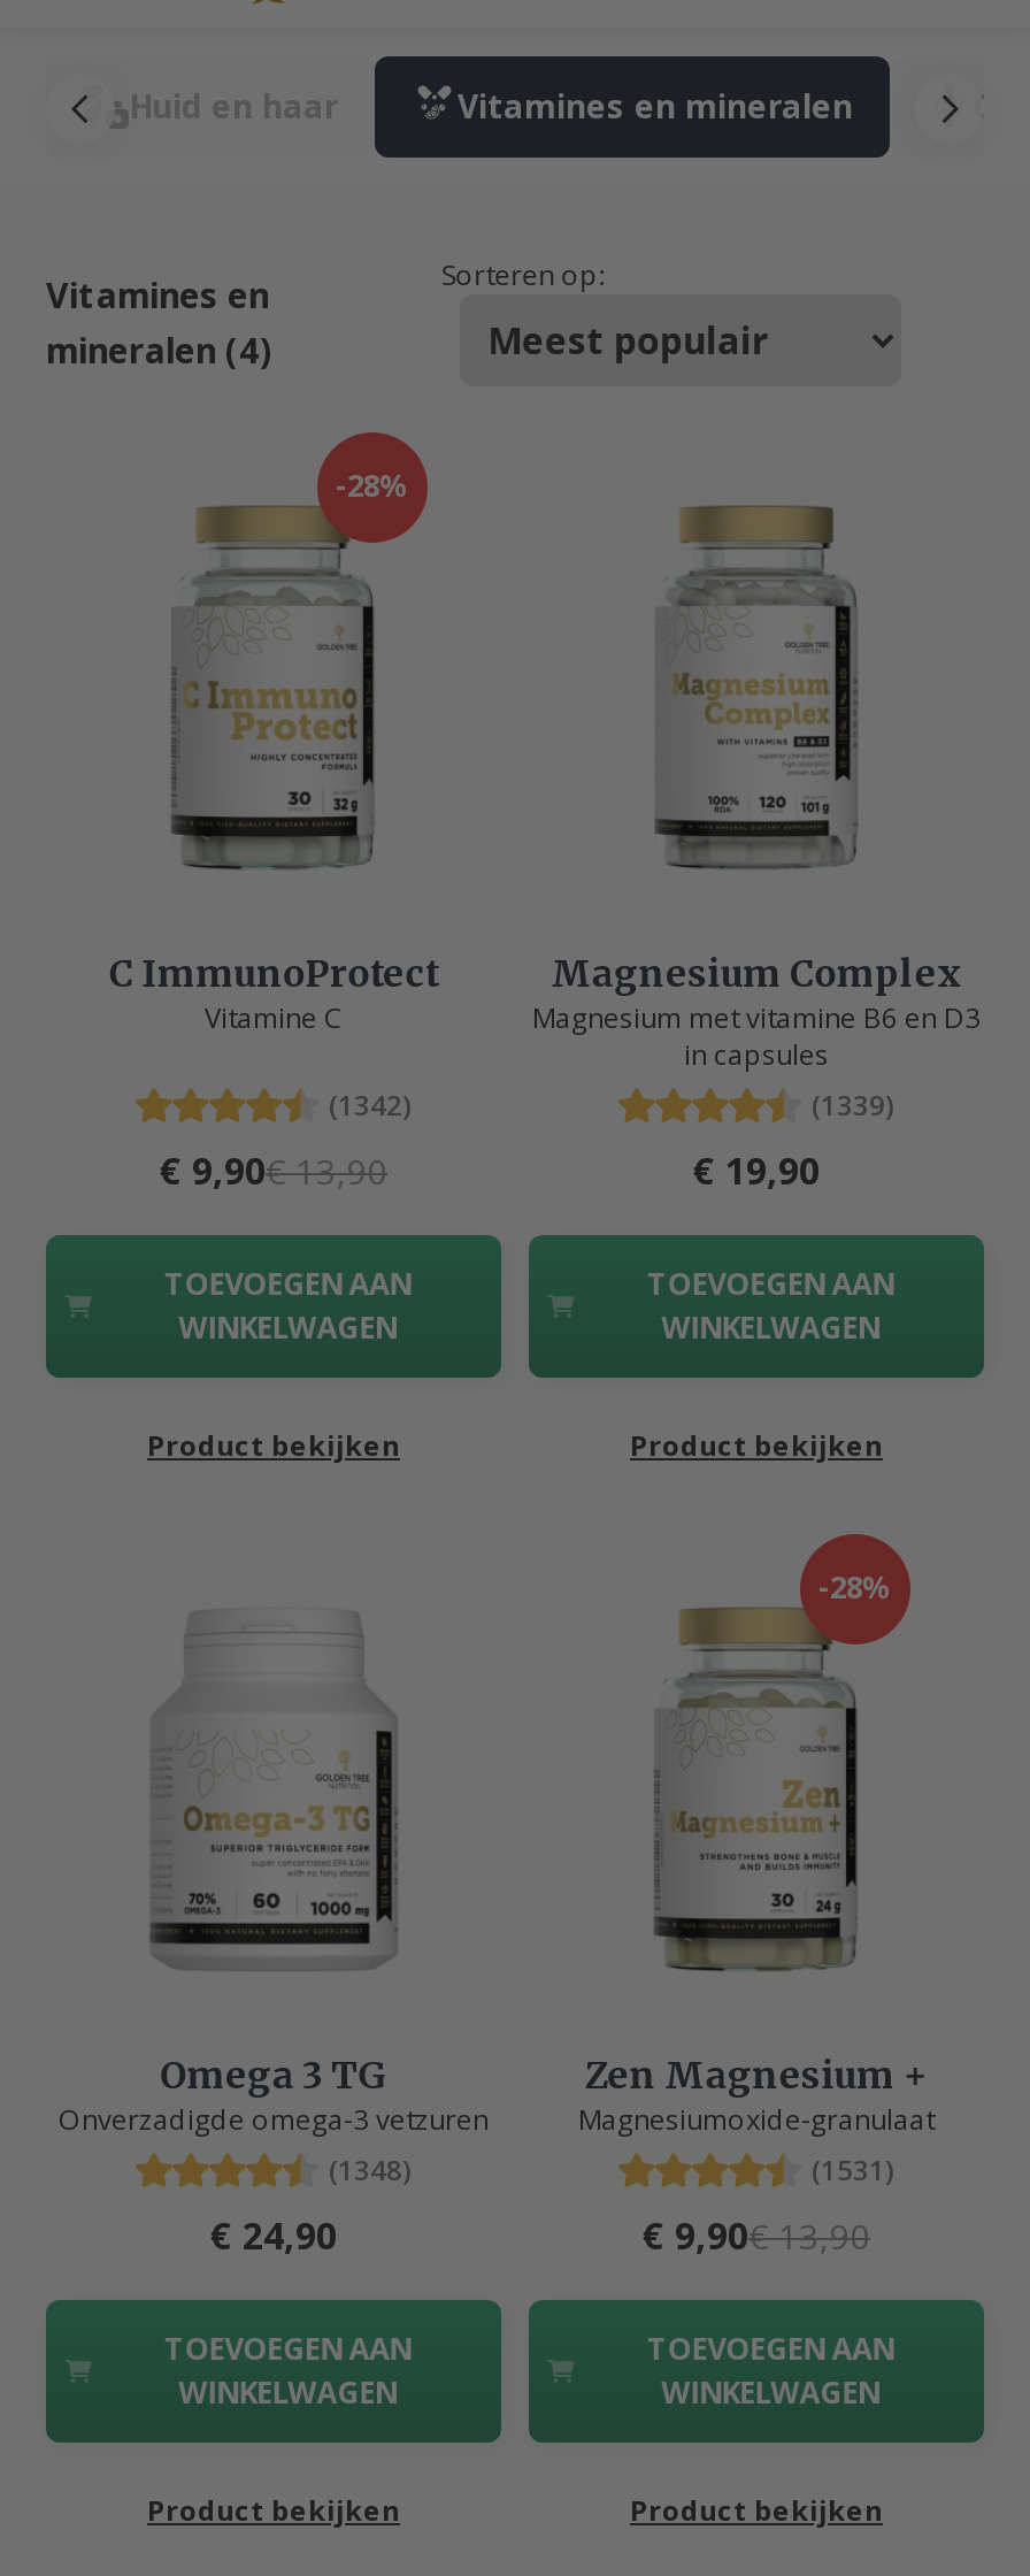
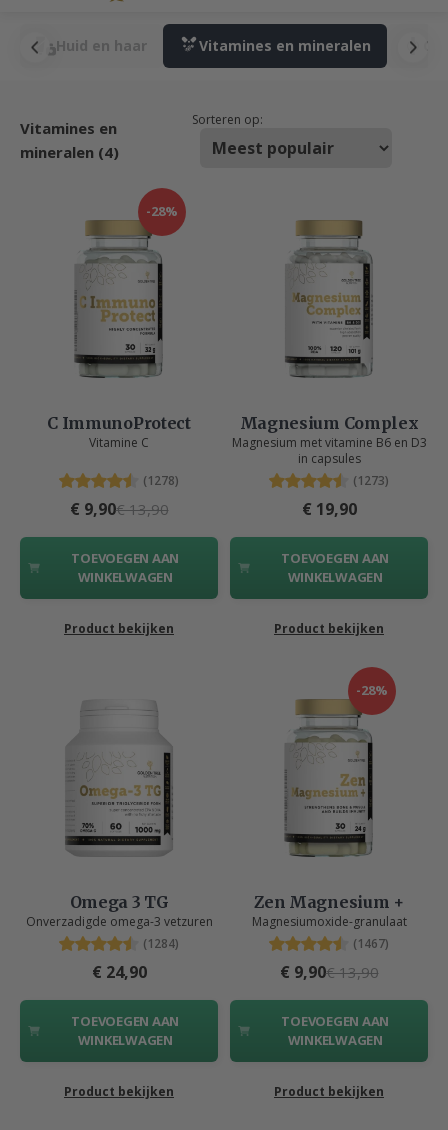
- (1342)
+ (1278)

- (1339)
+ (1273)

- (1348)
+ (1284)

- (1531)
+ (1467)
